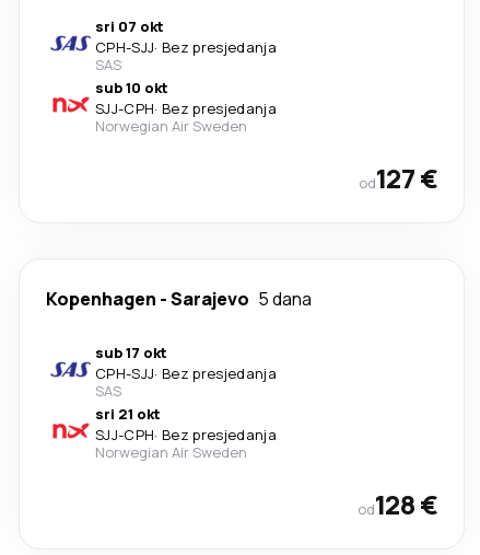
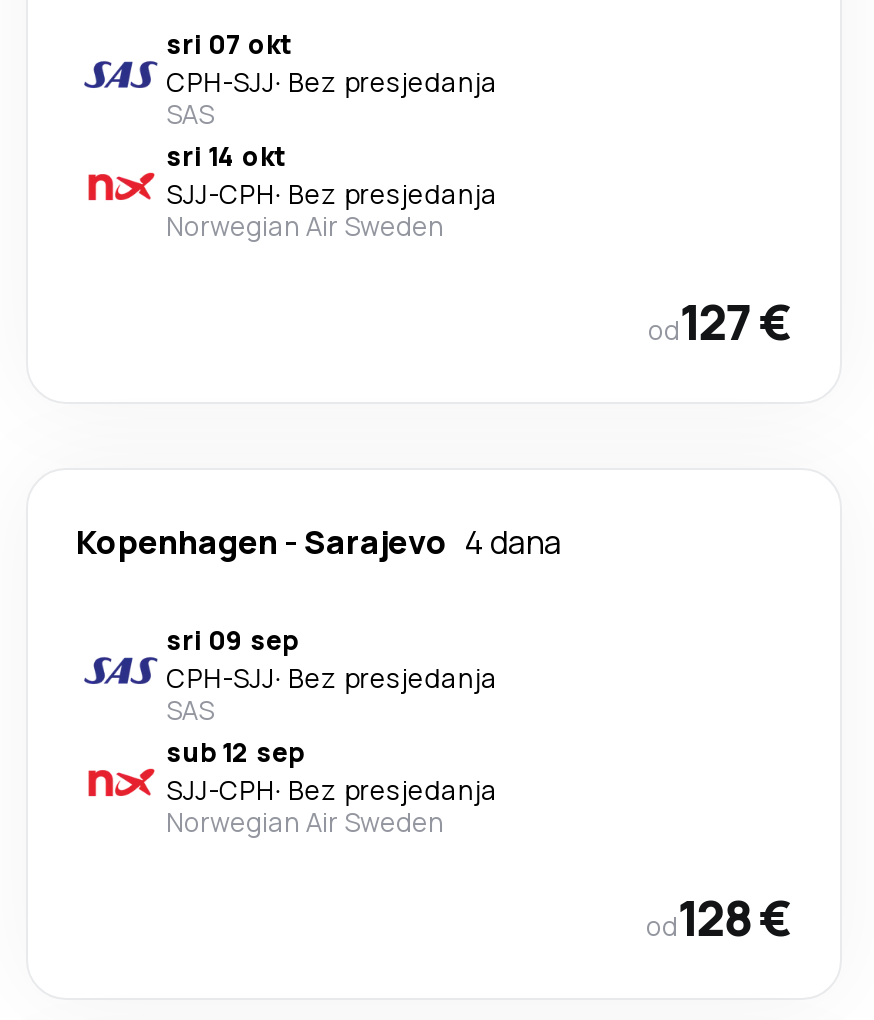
- sub 10 okt
+ sri 14 okt

- Kopenhagen - Sarajevo 5 dana
+ Kopenhagen - Sarajevo 4 dana

- sub 17 okt
+ sri 09 sep

- sri 21 okt
+ sub 12 sep
